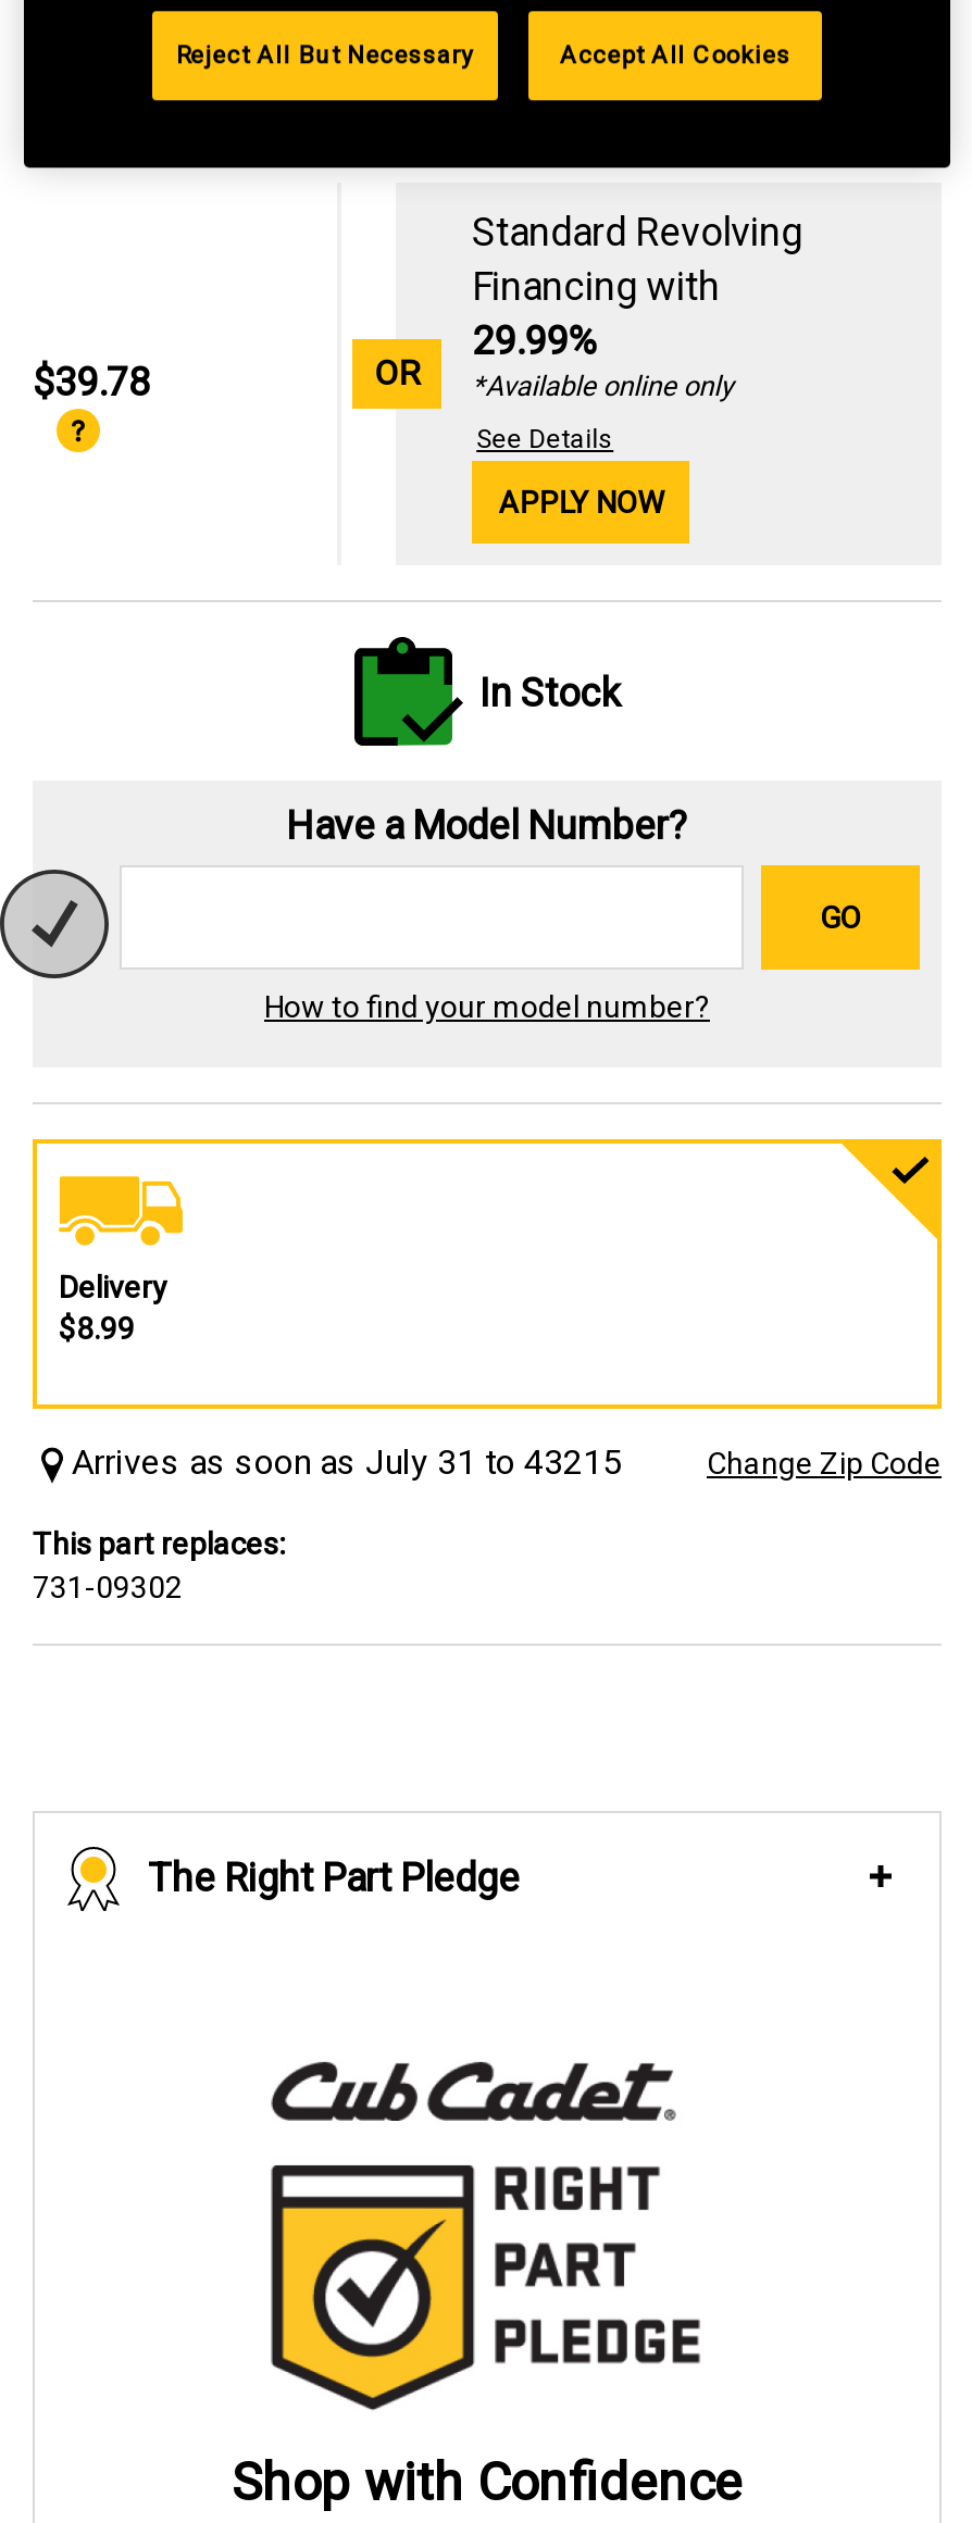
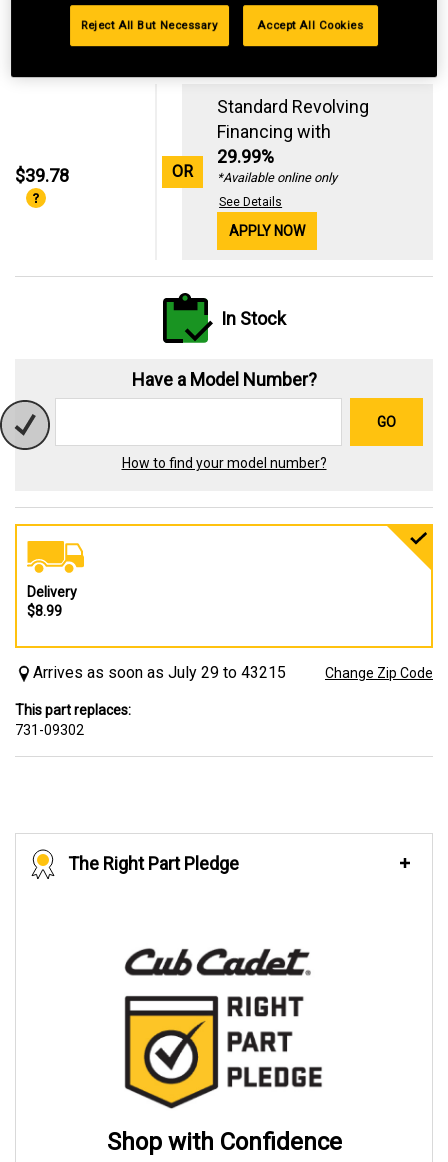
- Arrives as soon as July 31 to 43215
+ Arrives as soon as July 29 to 43215
